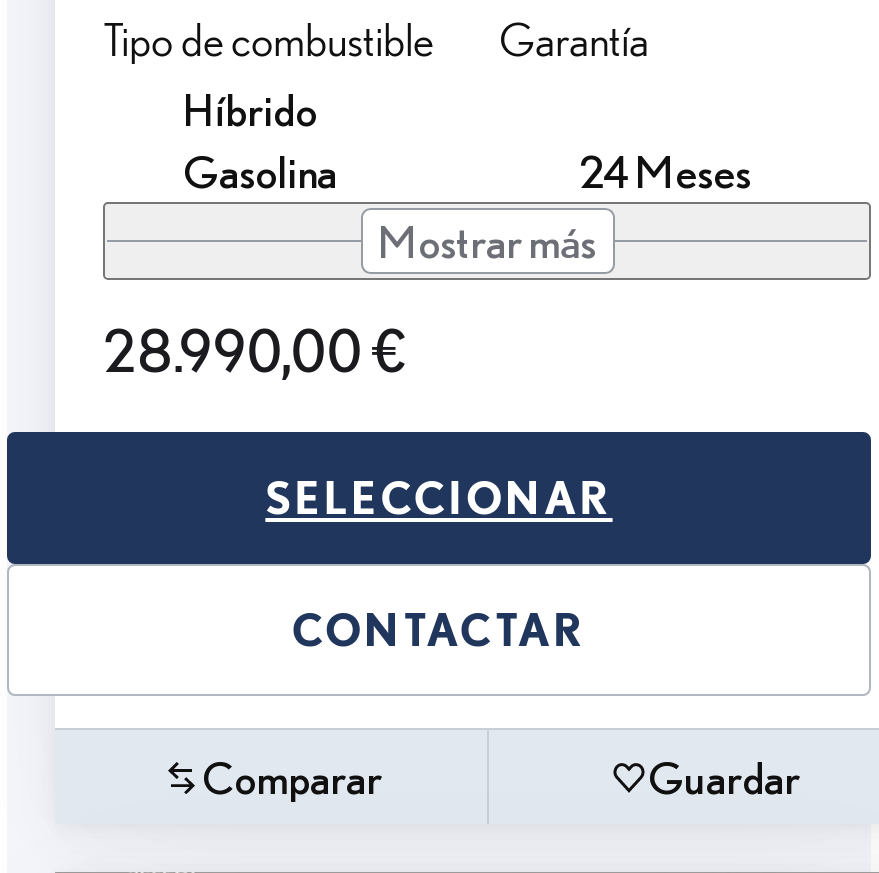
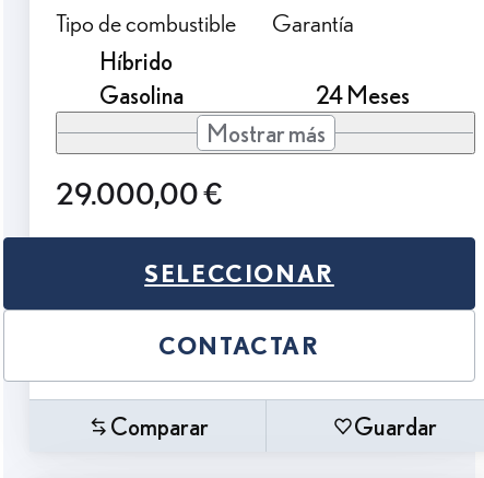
- 28.990,00 €
+ 29.000,00 €
